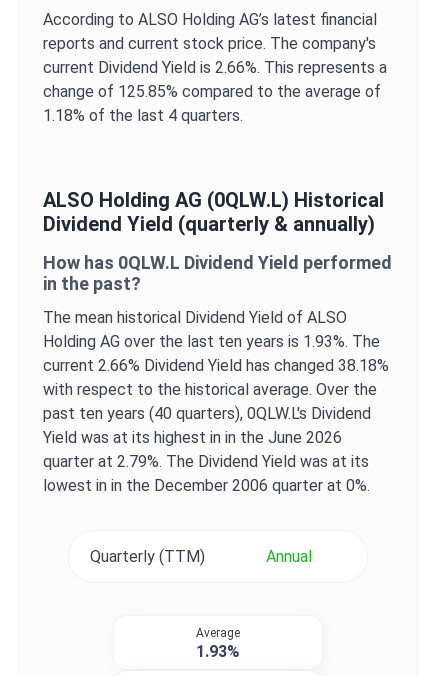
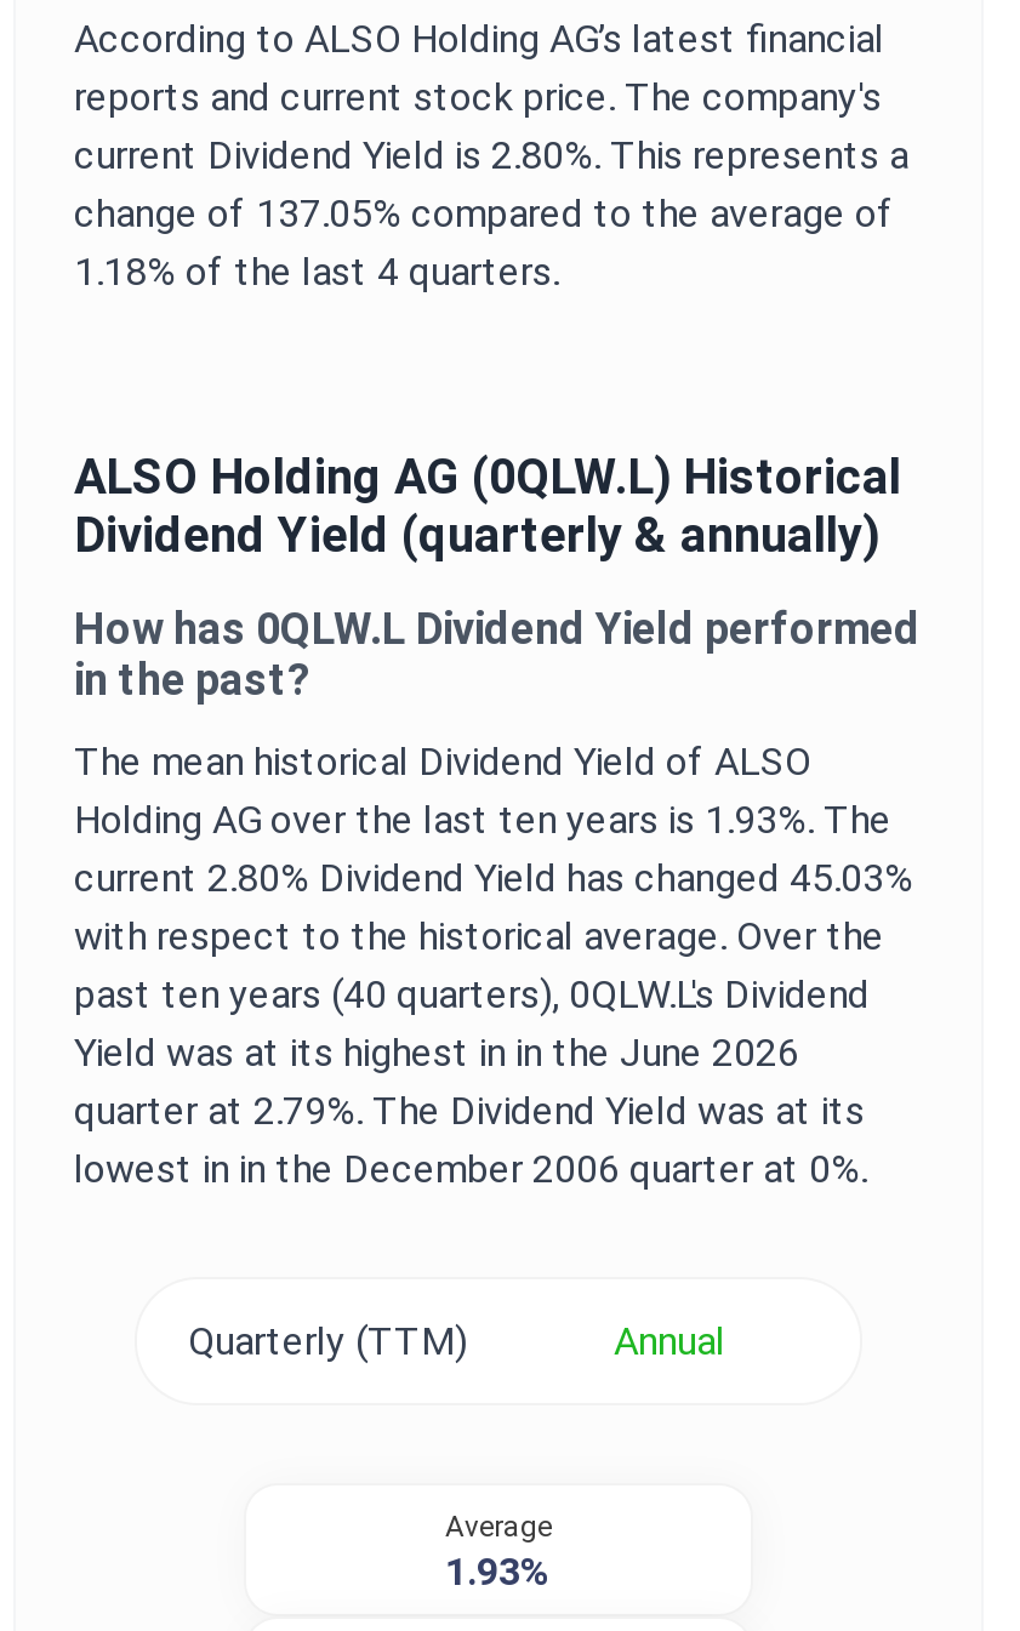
- current Dividend Yield is 2.66%. This represents a
+ current Dividend Yield is 2.80%. This represents a

- change of 125.85% compared to the average of
+ change of 137.05% compared to the average of

- current 2.66% Dividend Yield has changed 38.18%
+ current 2.80% Dividend Yield has changed 45.03%
